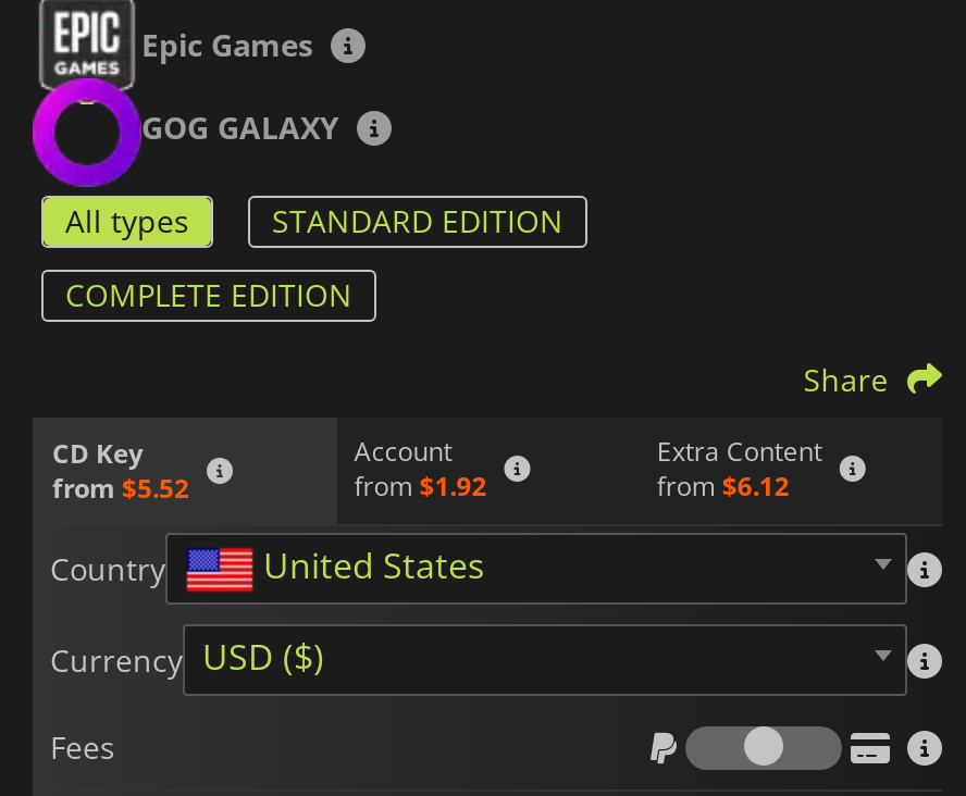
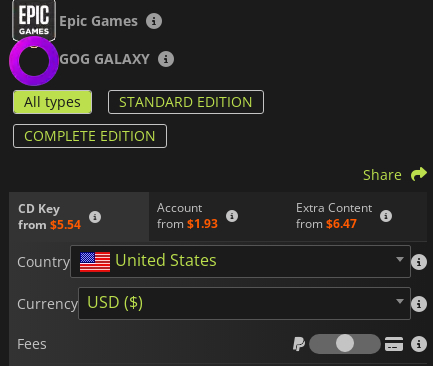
- from $5.52
+ from $5.54

- from $1.92
+ from $1.93

- from $6.12
+ from $6.47
